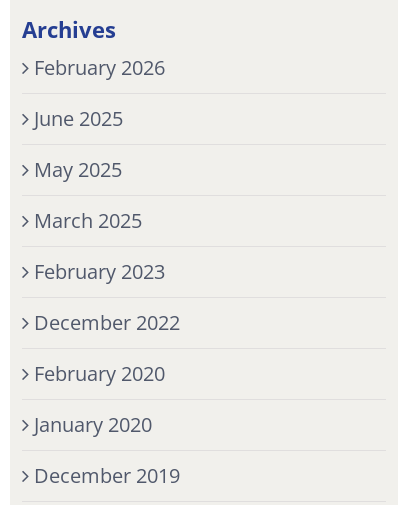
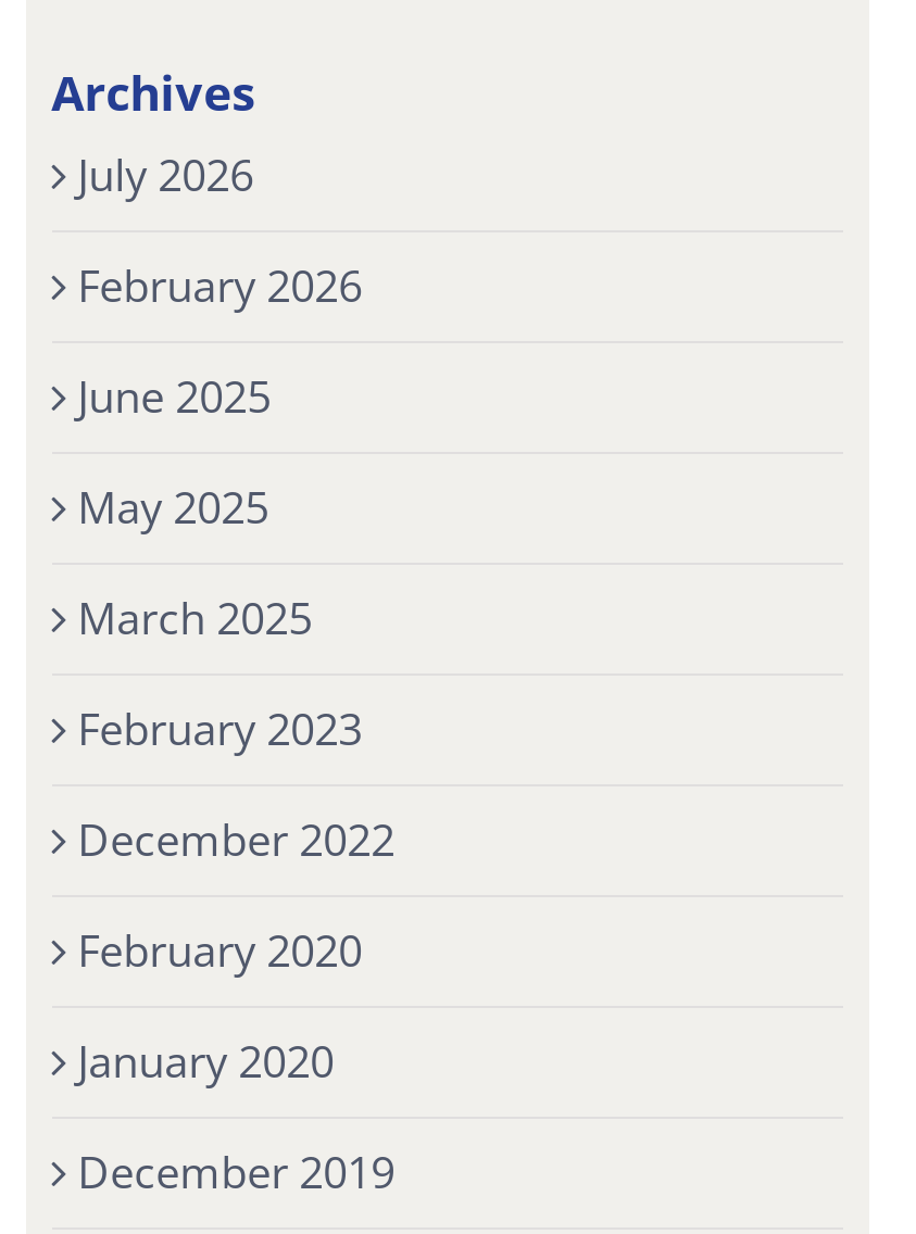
+ July 2026
